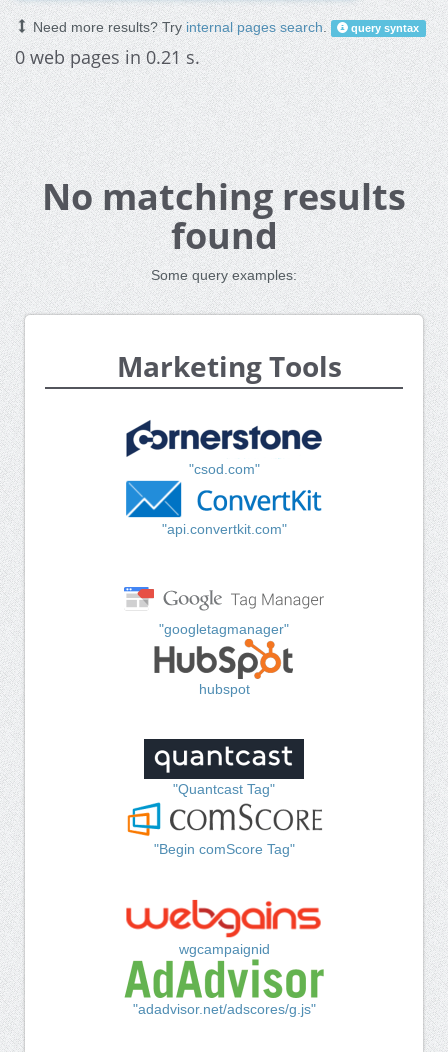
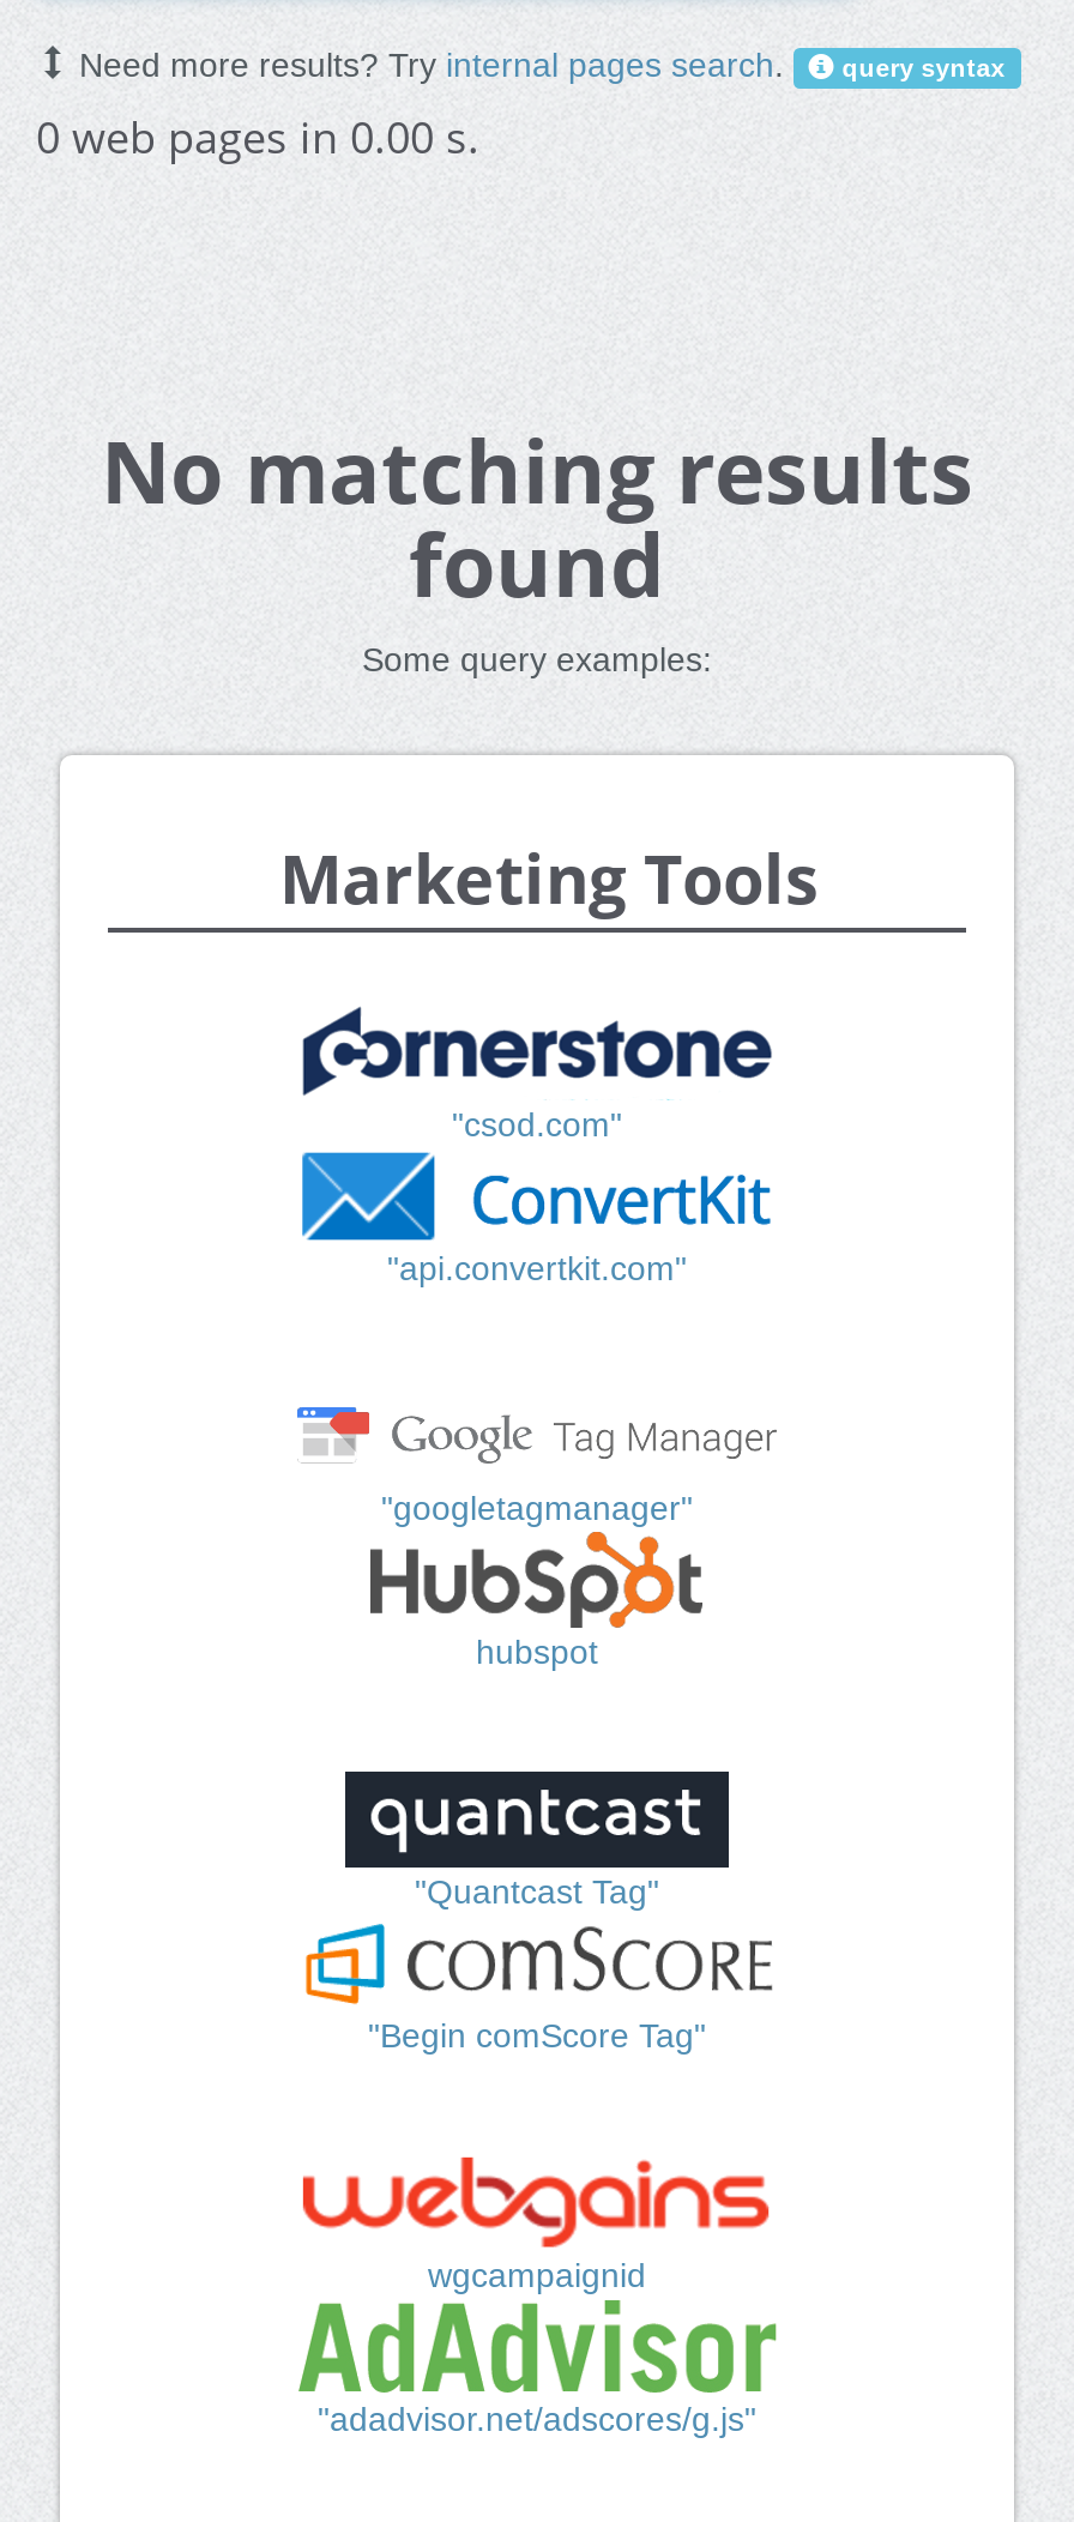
- 0 web pages in 0.21 s.
+ 0 web pages in 0.00 s.
